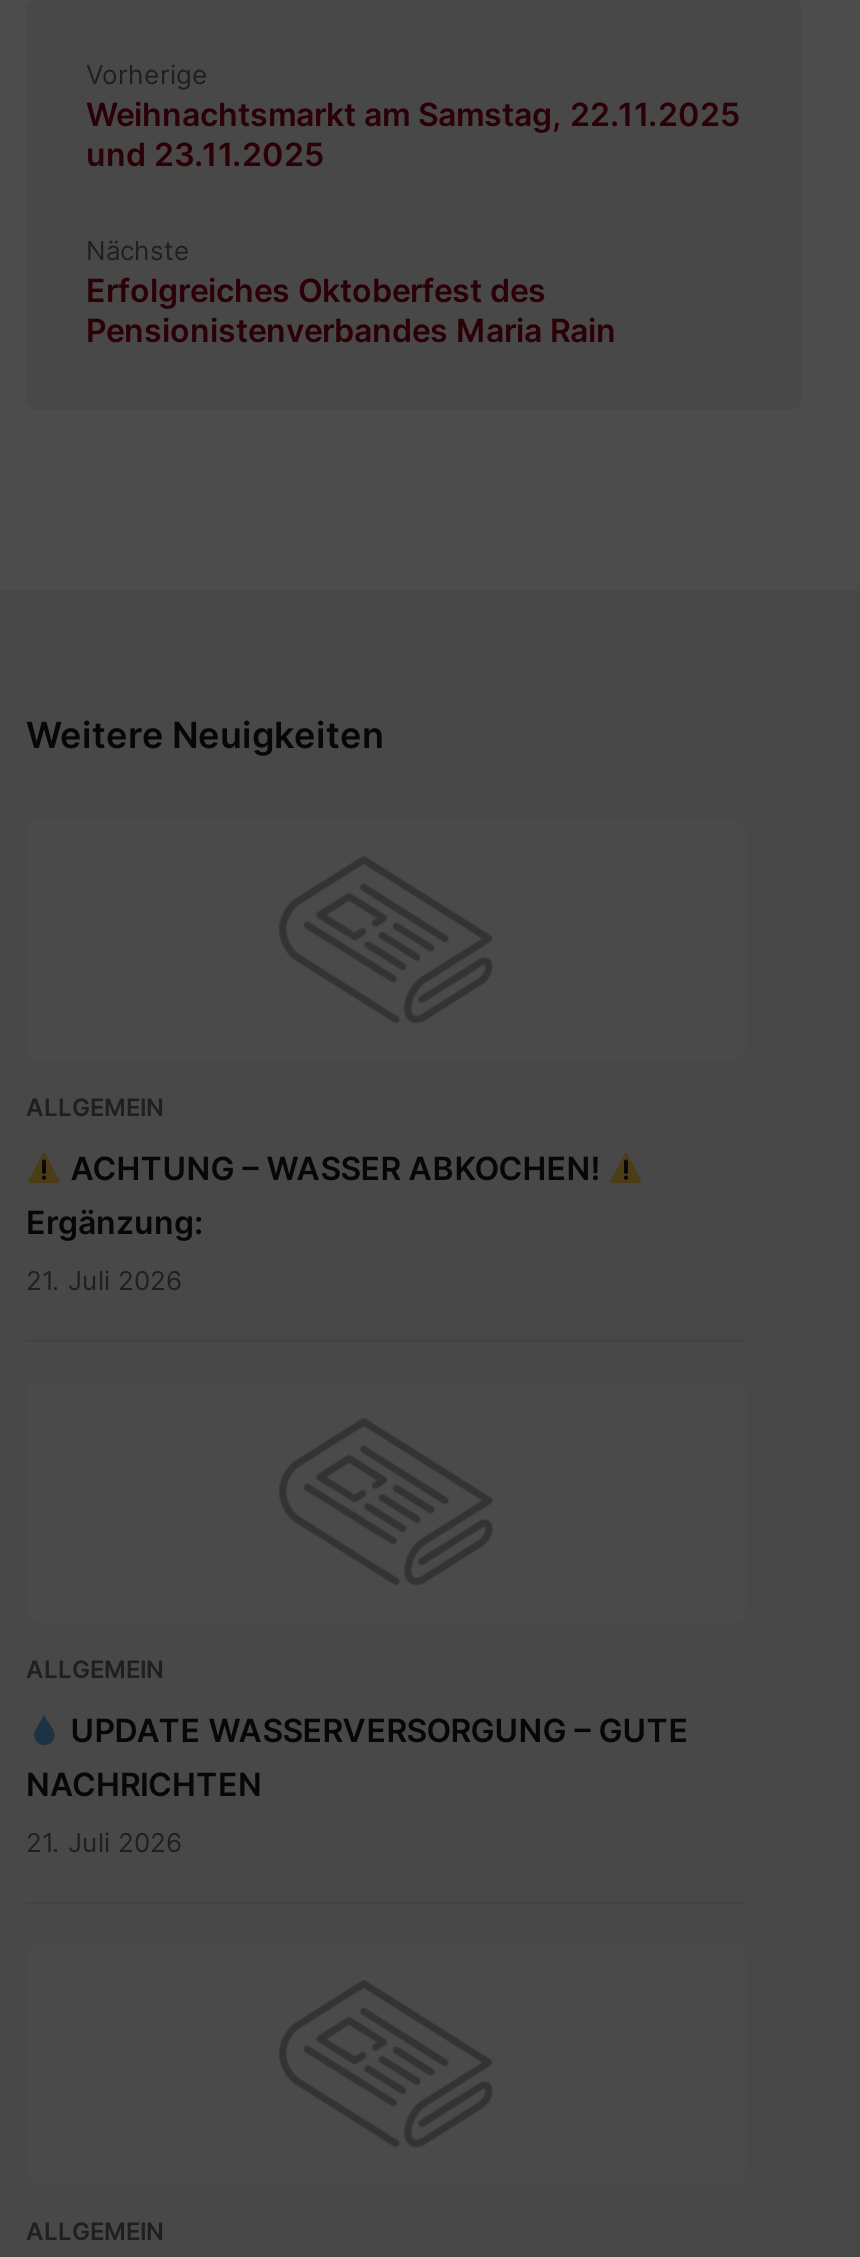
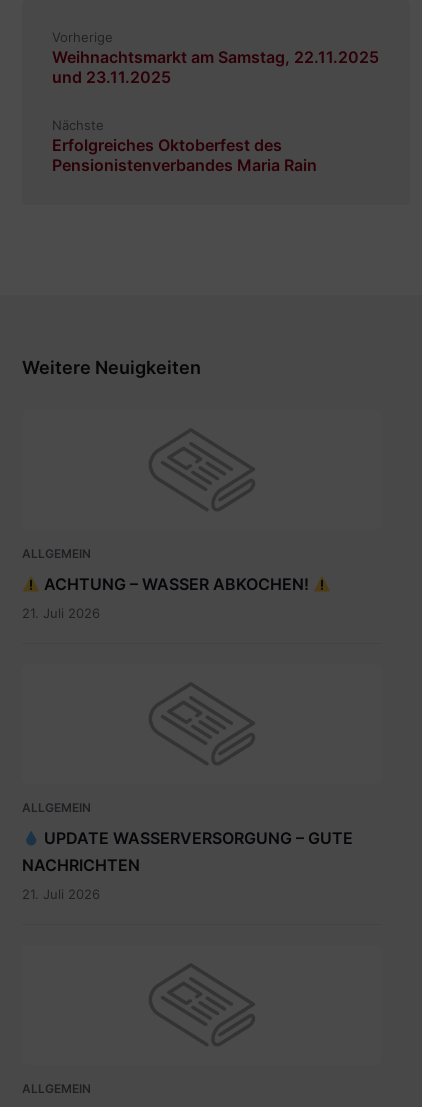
- Ergänzung:
